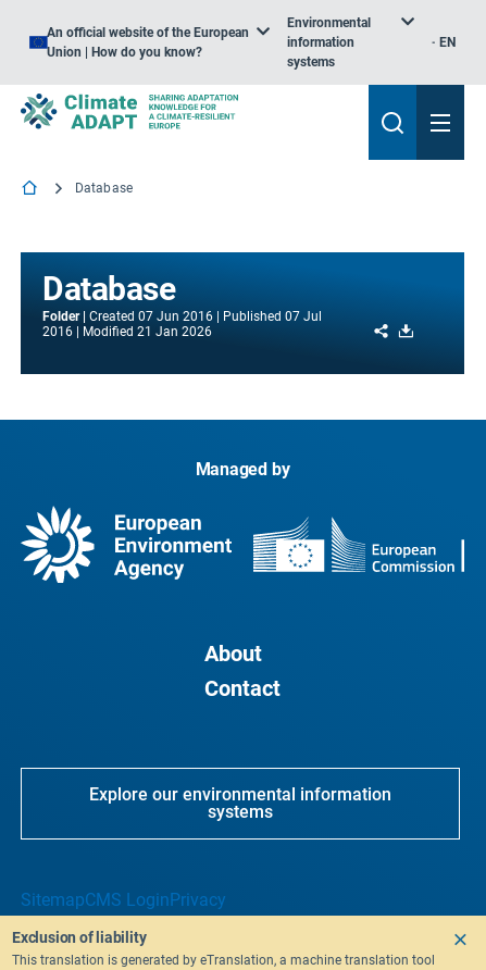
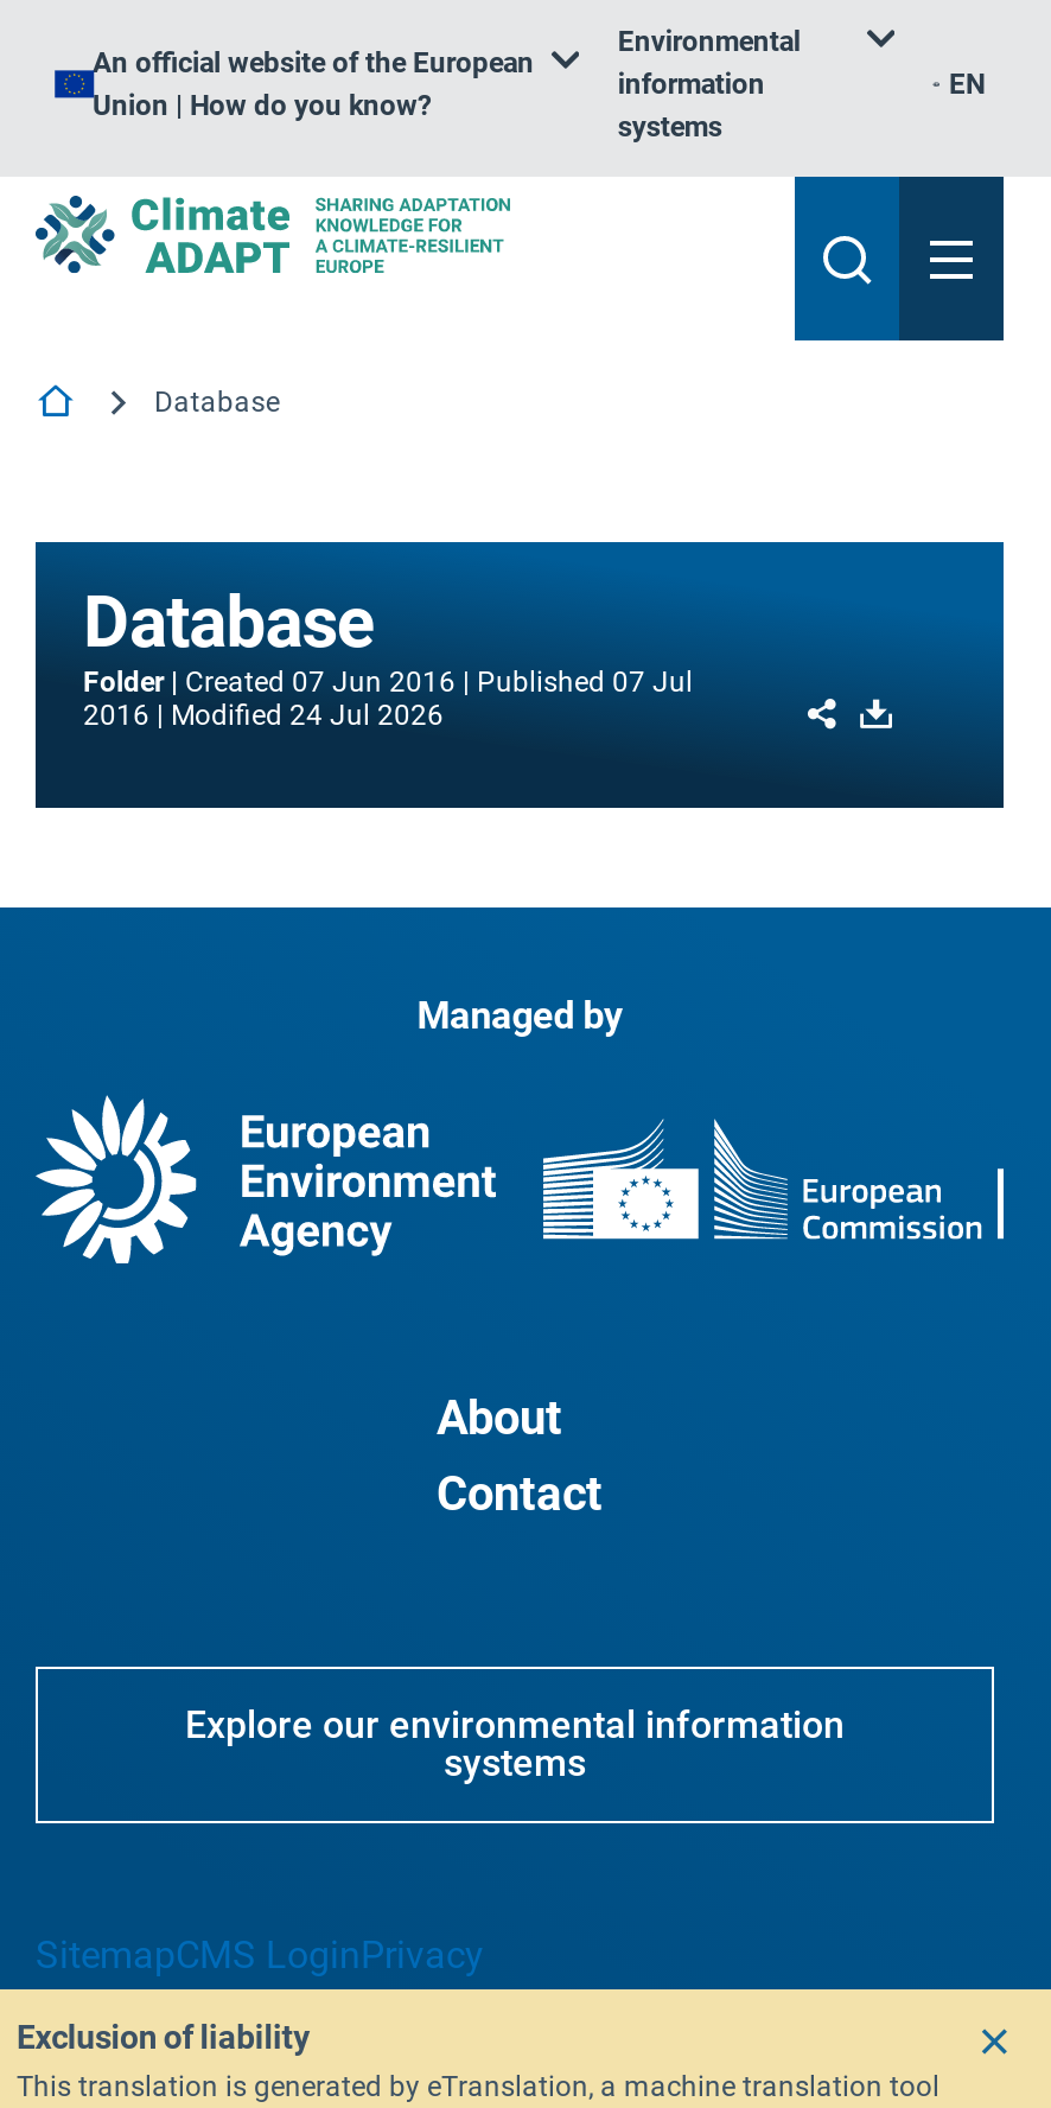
- 2016 Modified 21 Jan 2026
+ 2016 Modified 24 Jul 2026
